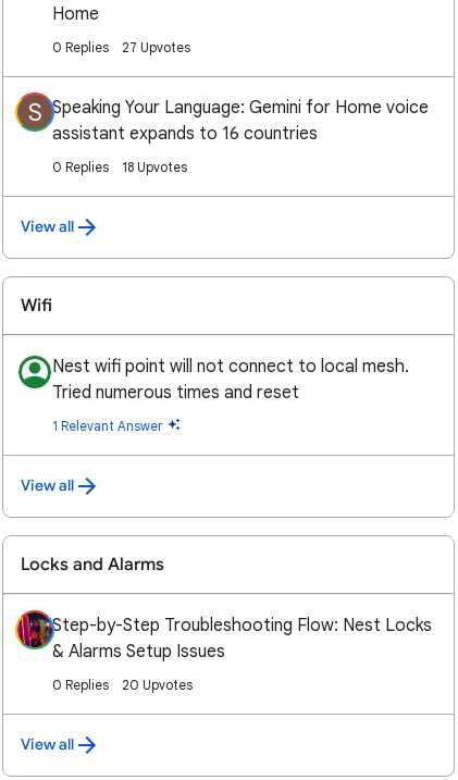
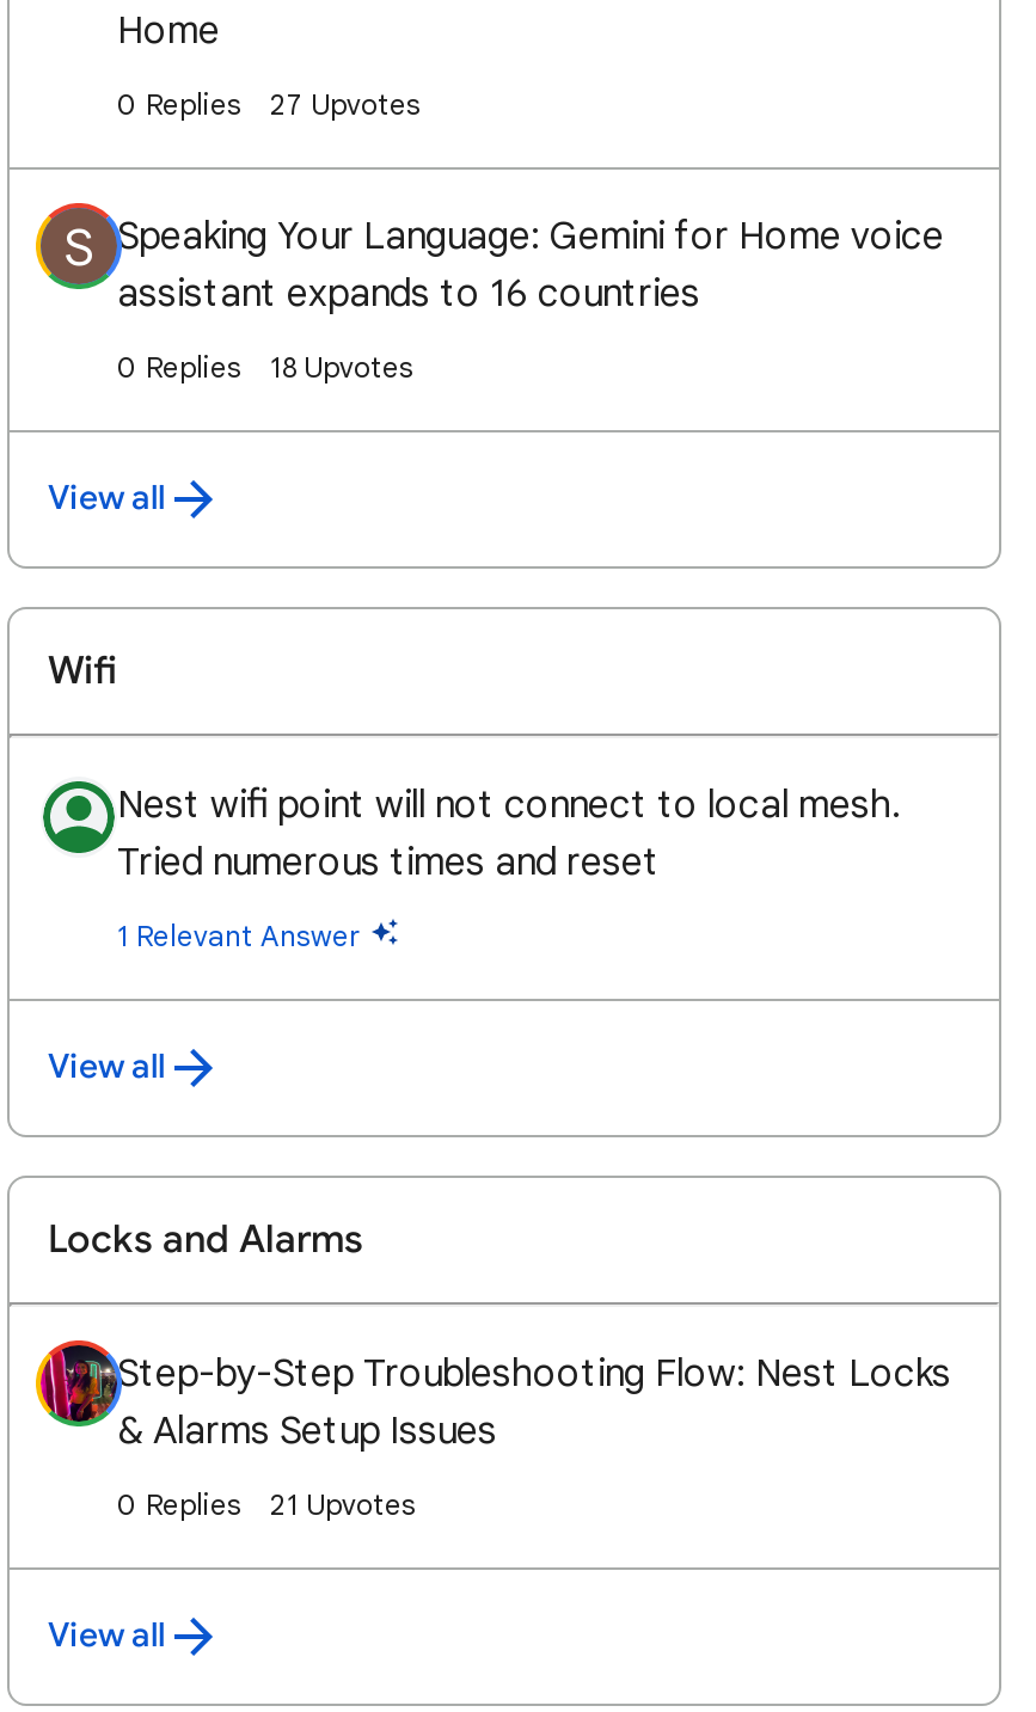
- 20 Upvotes
+ 21 Upvotes
